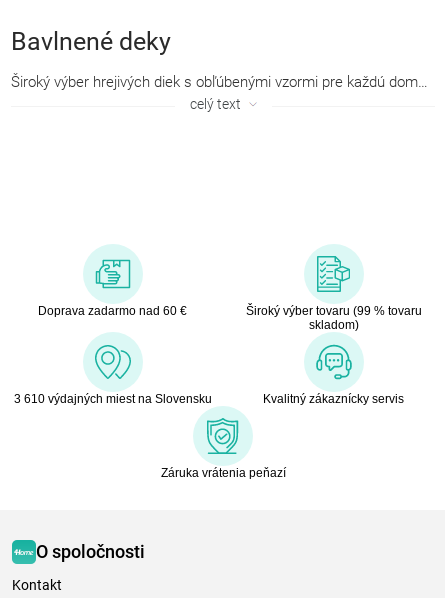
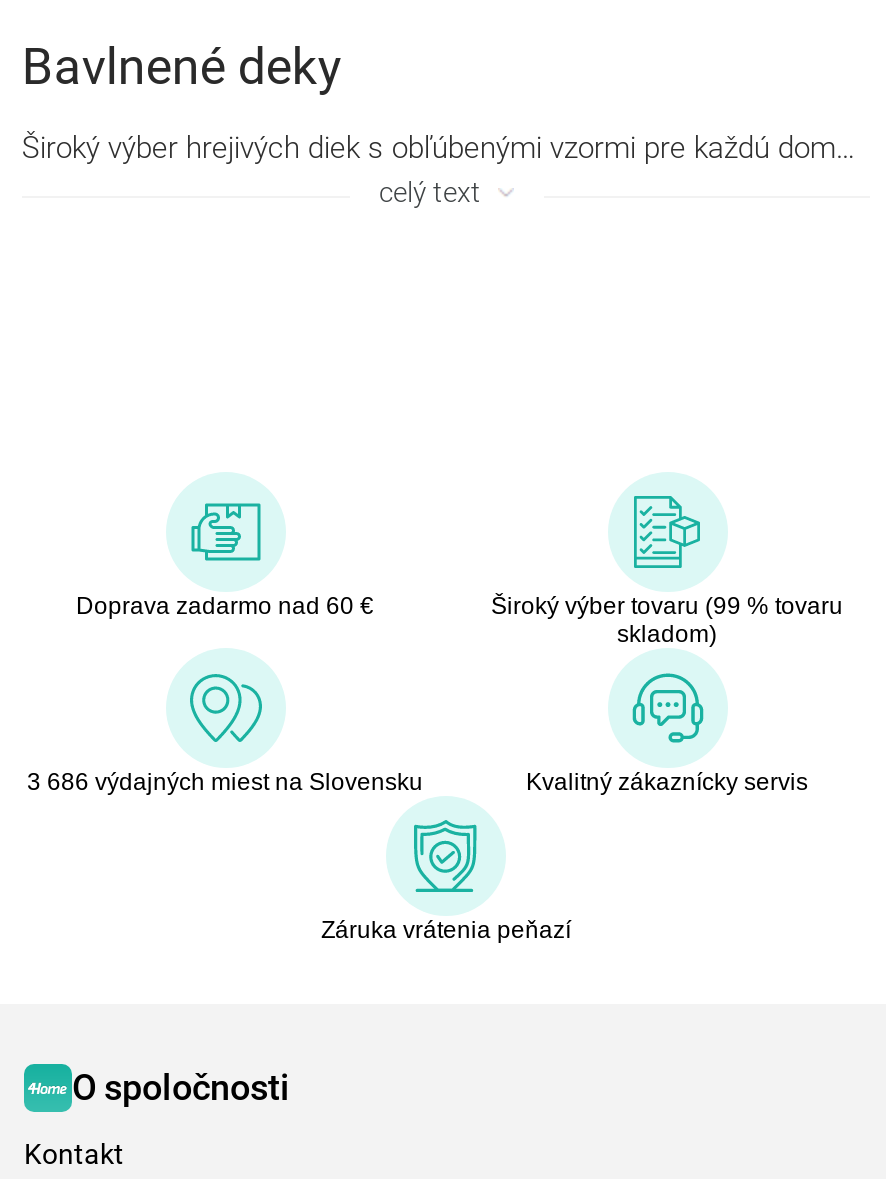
- 3 610 výdajných miest na Slovensku
+ 3 686 výdajných miest na Slovensku
